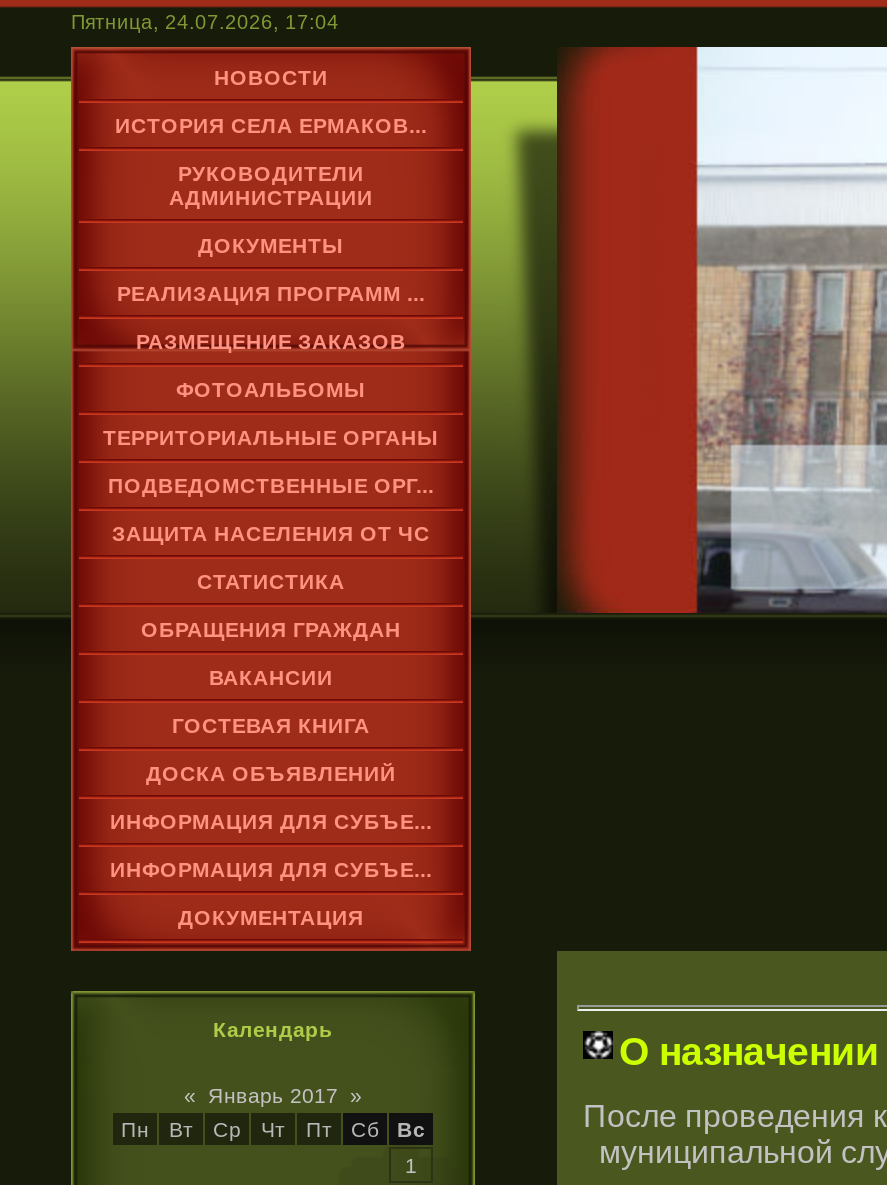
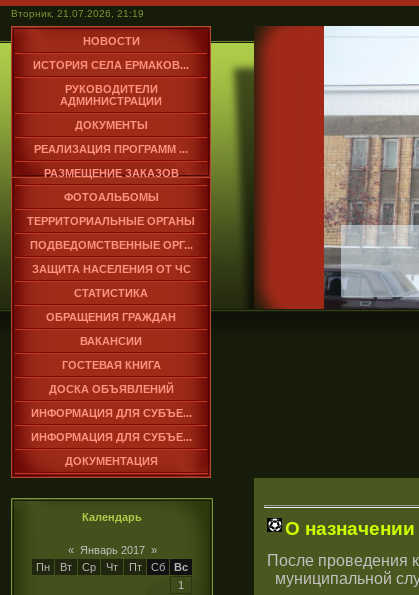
- Пятница, 24.07.2026, 17:04
+ Вторник, 21.07.2026, 21:19
